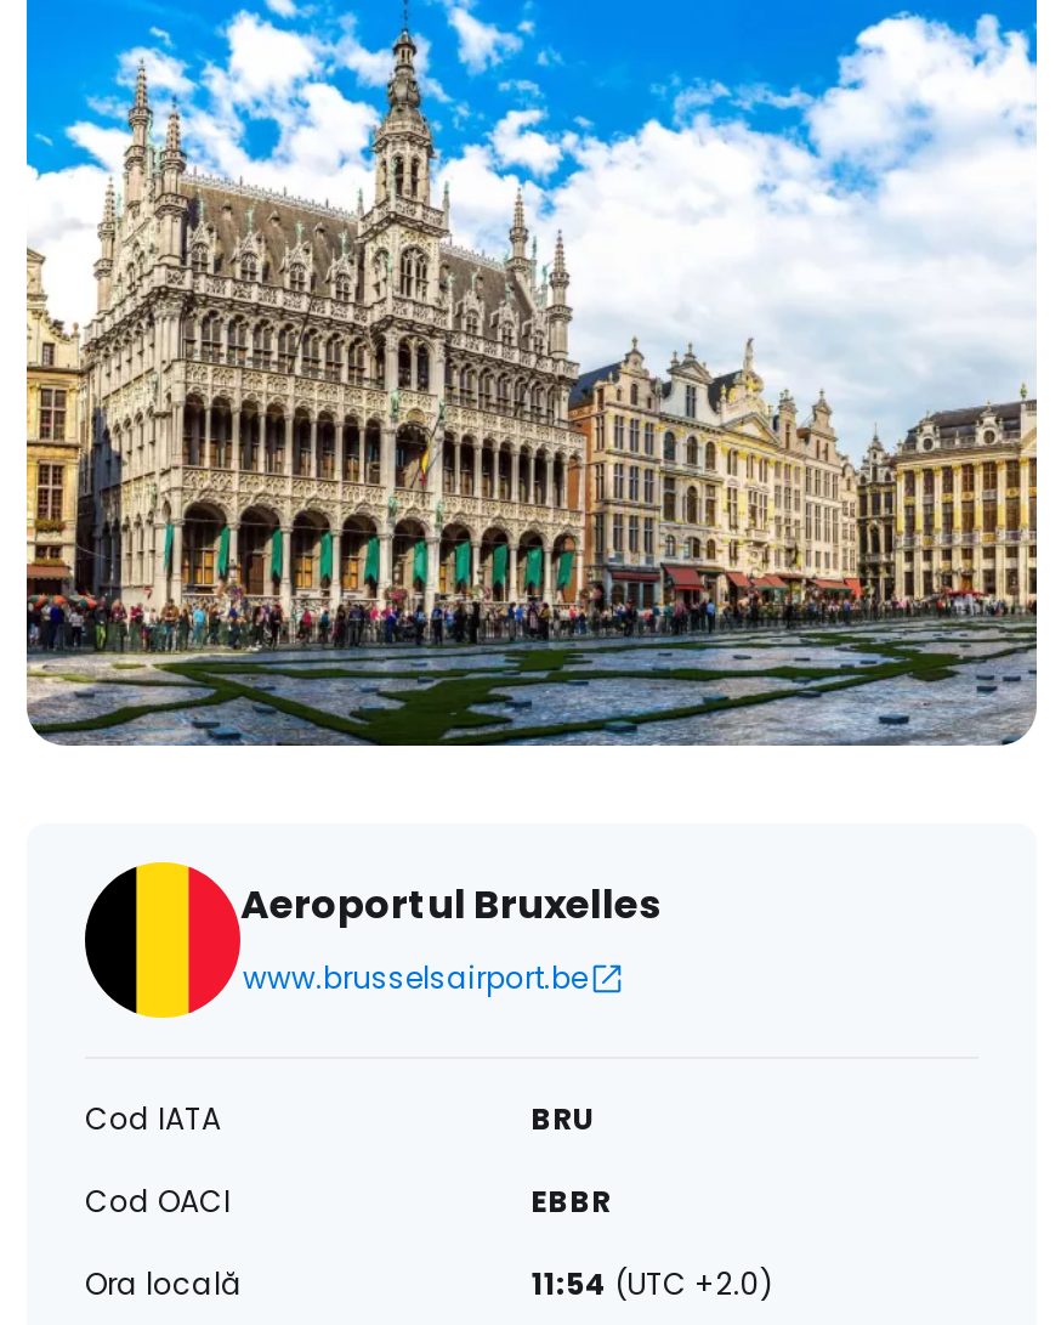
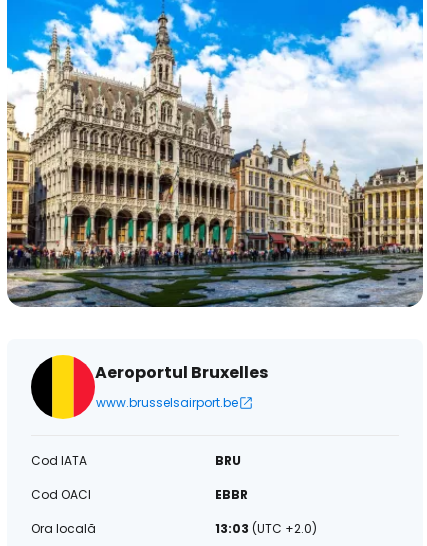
- 11:54 (UTC +2.0)
+ 13:03 (UTC +2.0)
